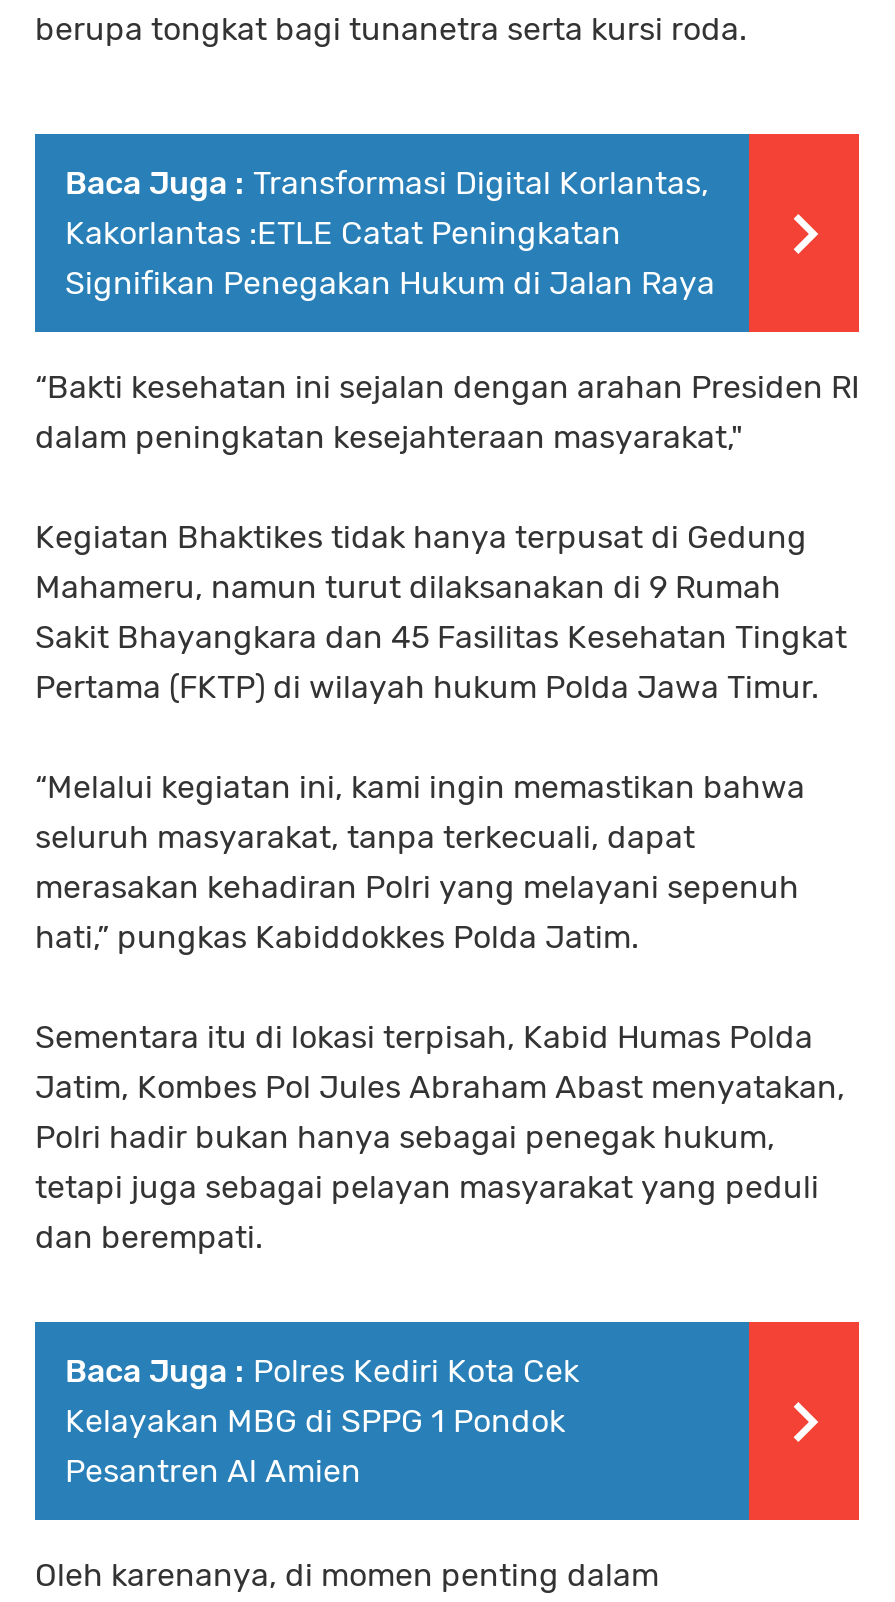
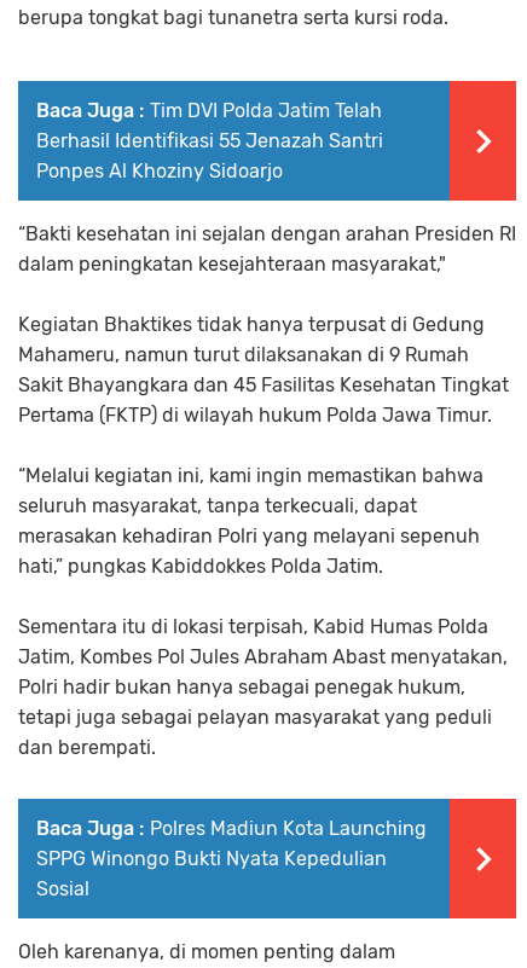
- Baca Juga : Transformasi Digital Korlantas,
- Kakorlantas :ETLE Catat Peningkatan
- Signifikan Penegakan Hukum di Jalan Raya
+ Baca Juga : Tim DVI Polda Jatim Telah
+ Berhasil Identifikasi 55 Jenazah Santri
+ Ponpes Al Khoziny Sidoarjo

- Baca Juga : Polres Kediri Kota Cek
- Kelayakan MBG di SPPG 1 Pondok
- Pesantren Al Amien
+ Baca Juga : Polres Madiun Kota Launching
+ SPPG Winongo Bukti Nyata Kepedulian
+ Sosial
